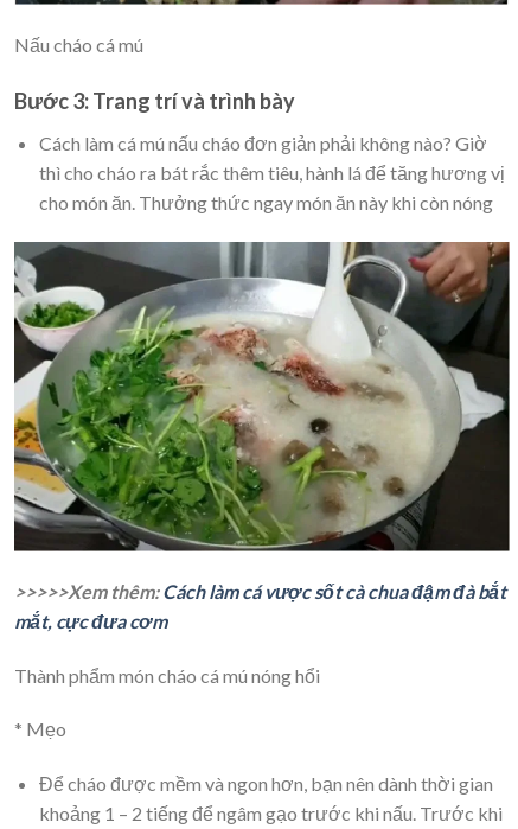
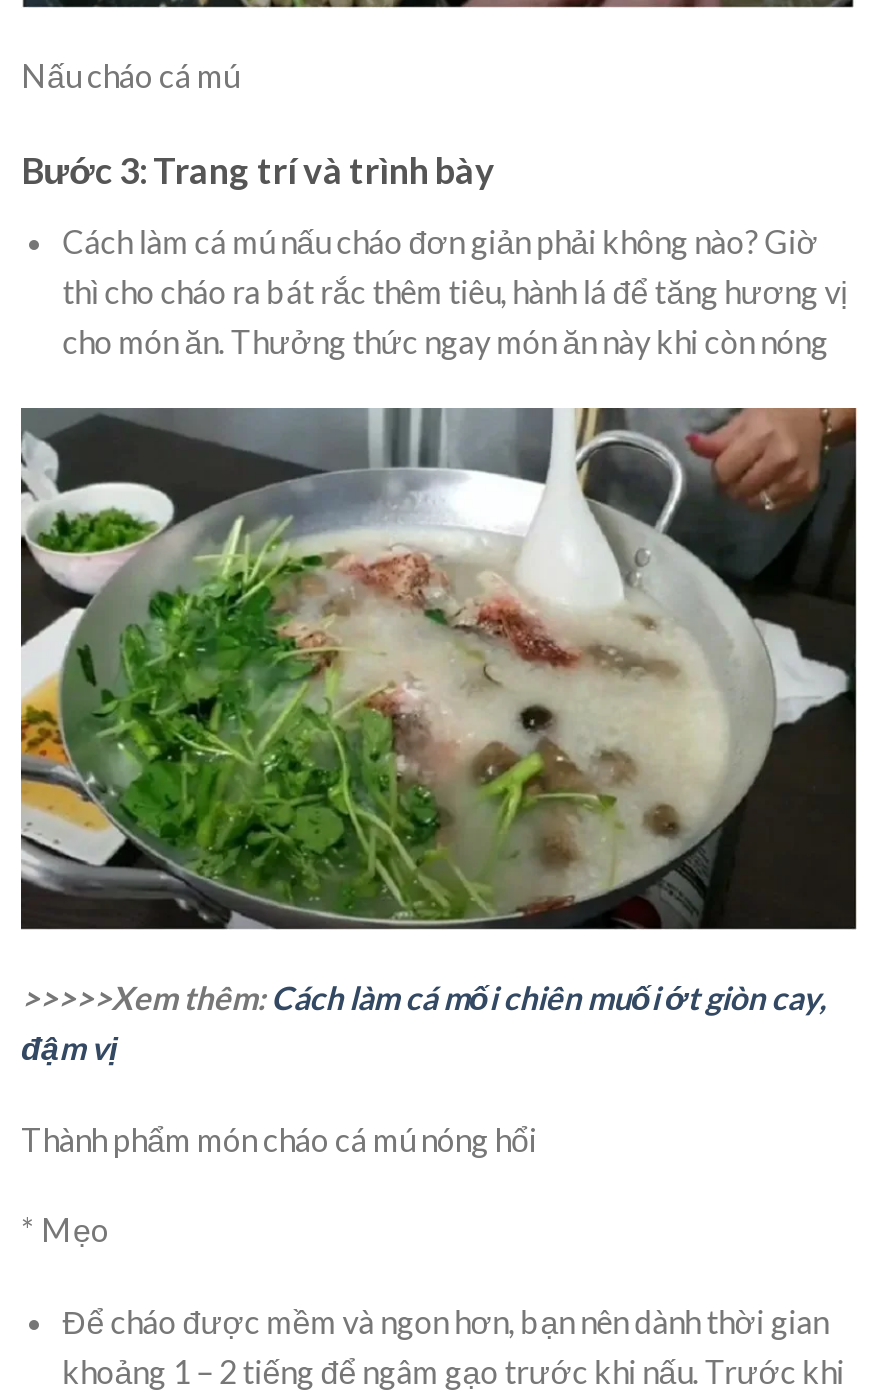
- >>>>>Xem thêm: Cách làm cá vược sốt cà chua đậm đà bắt
- mắt, cực đưa cơm
+ >>>>>Xem thêm: Cách làm cá mối chiên muối ớt giòn cay,
+ đậm vị
